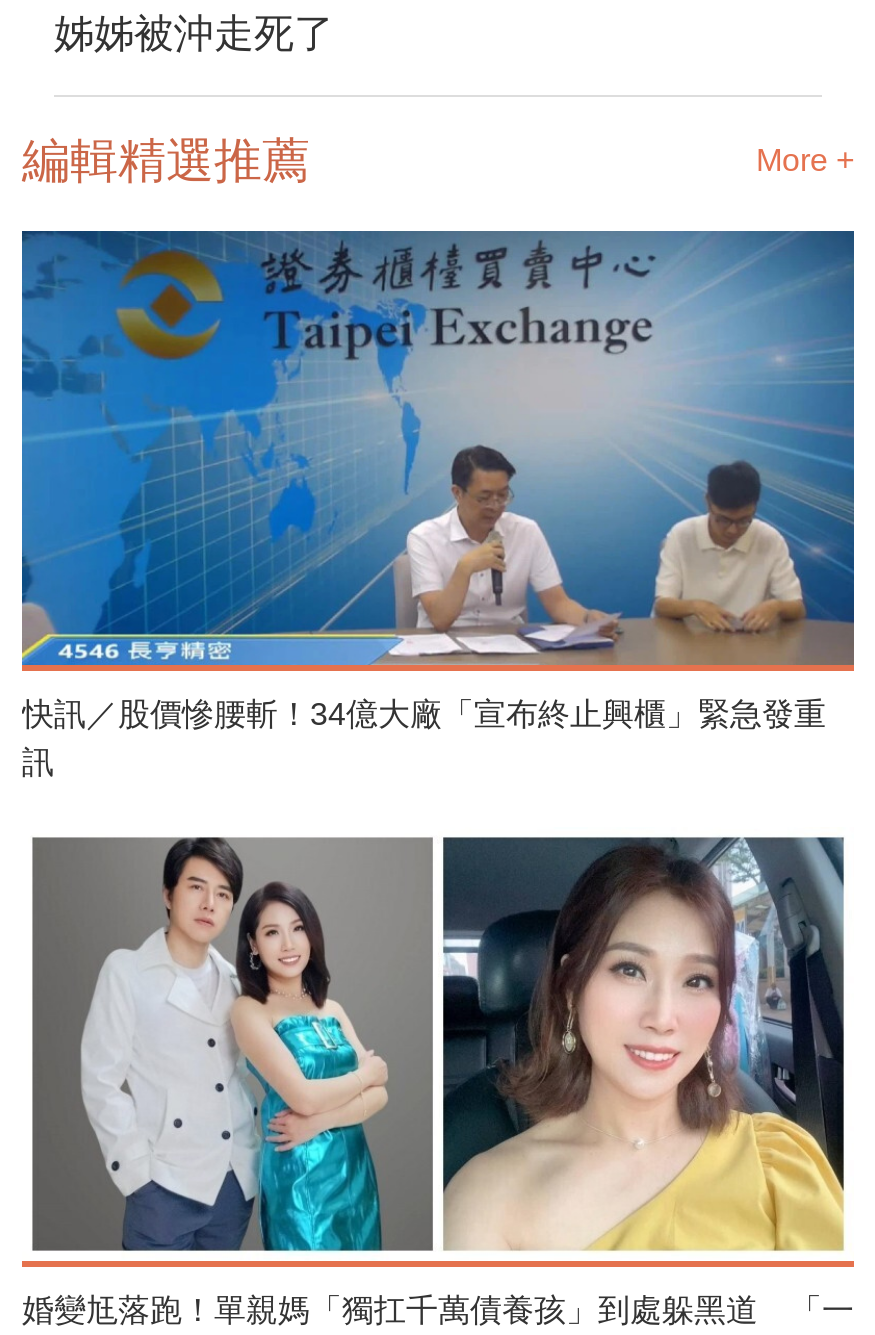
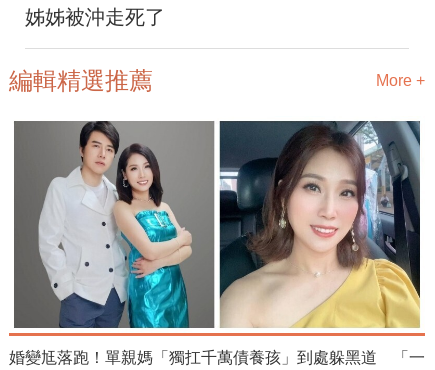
- [image]
- 快訊／股價慘腰斬！34億大廠「宣布終止興櫃」緊急發重
- 訊
